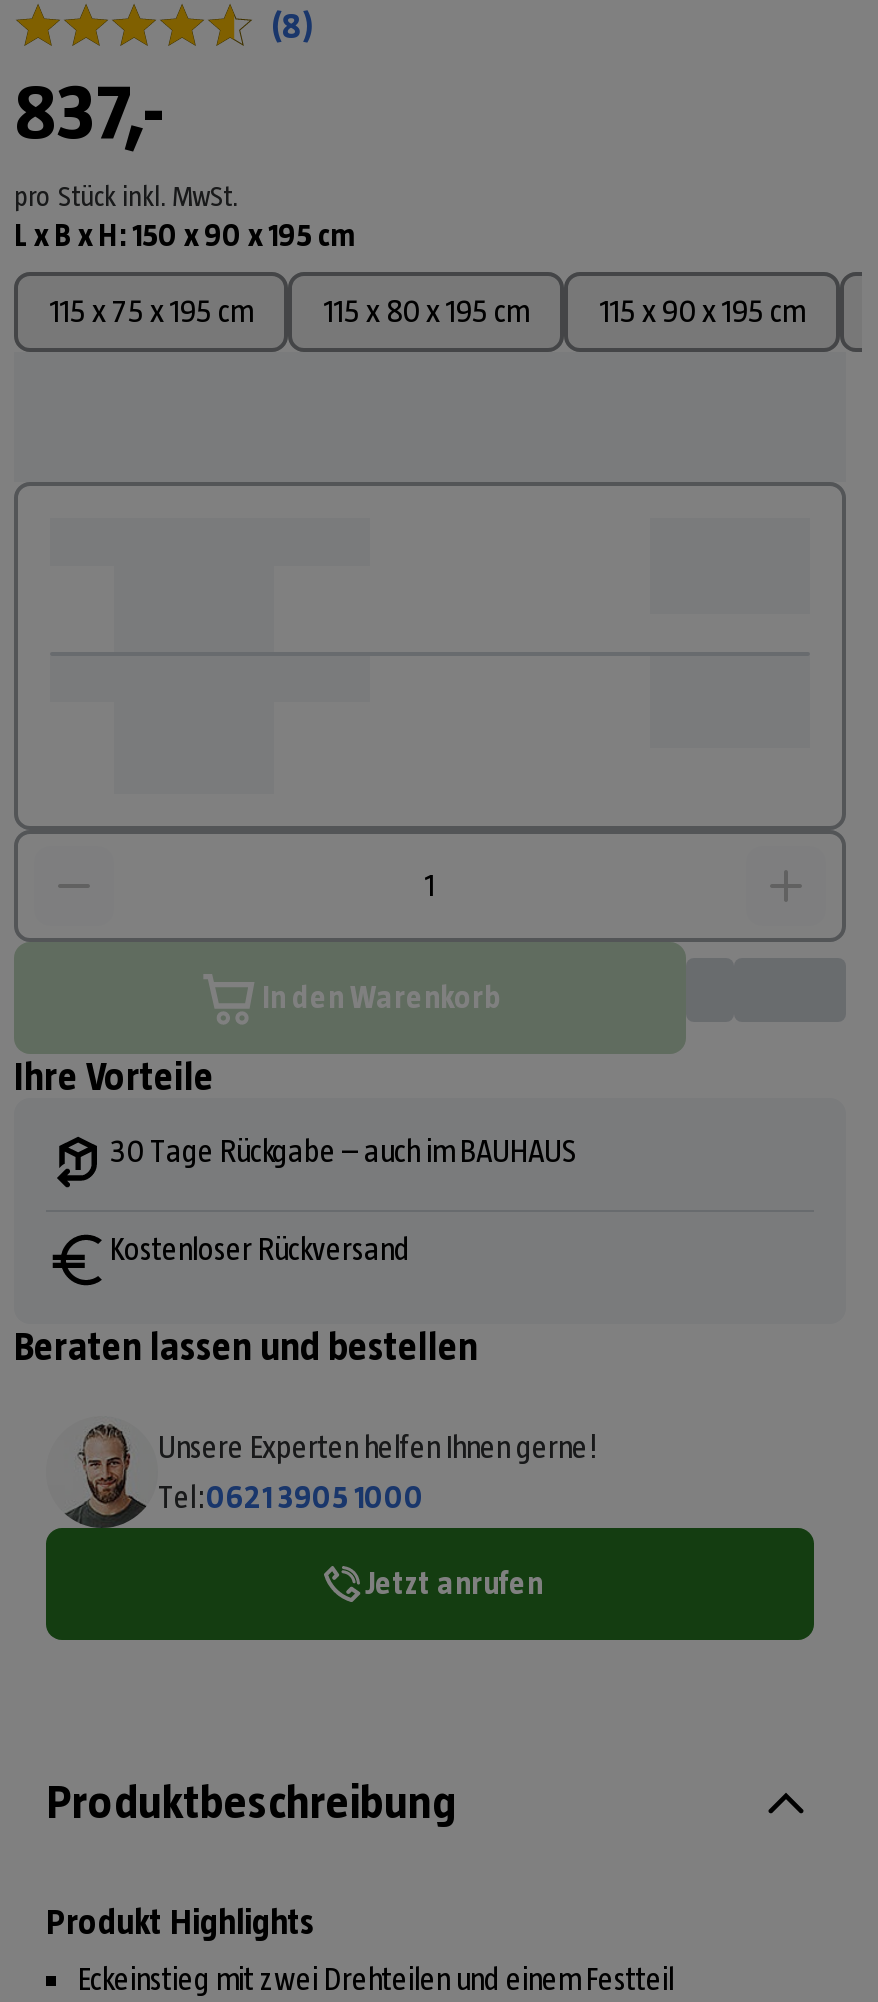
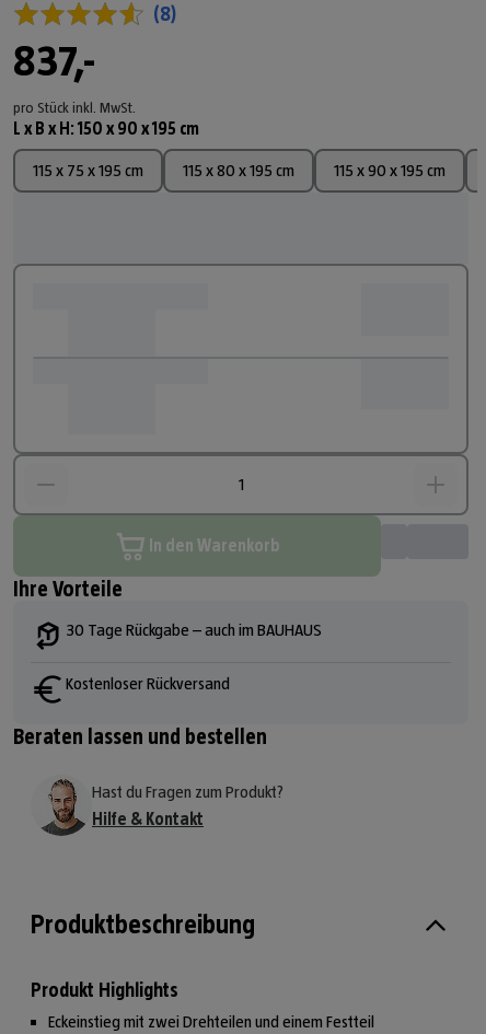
- Unsere Experten helfen Ihnen gerne!
- Tel:0621 3905 1000
- Jetzt anrufen
+ Hast du Fragen zum Produkt?
+ Hilfe & Kontakt
